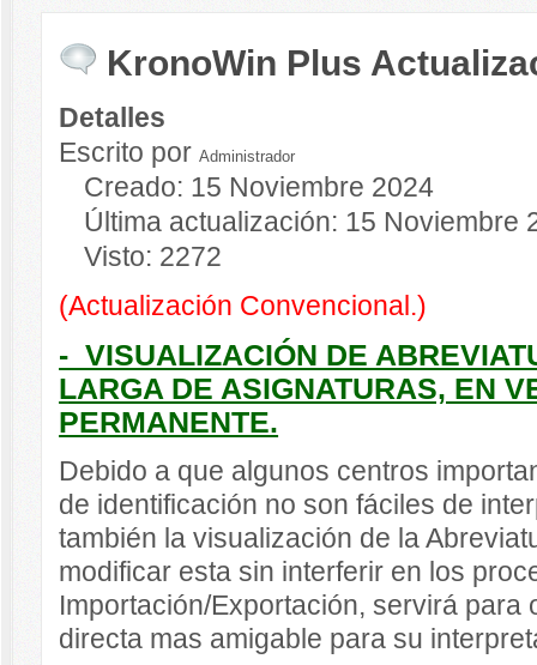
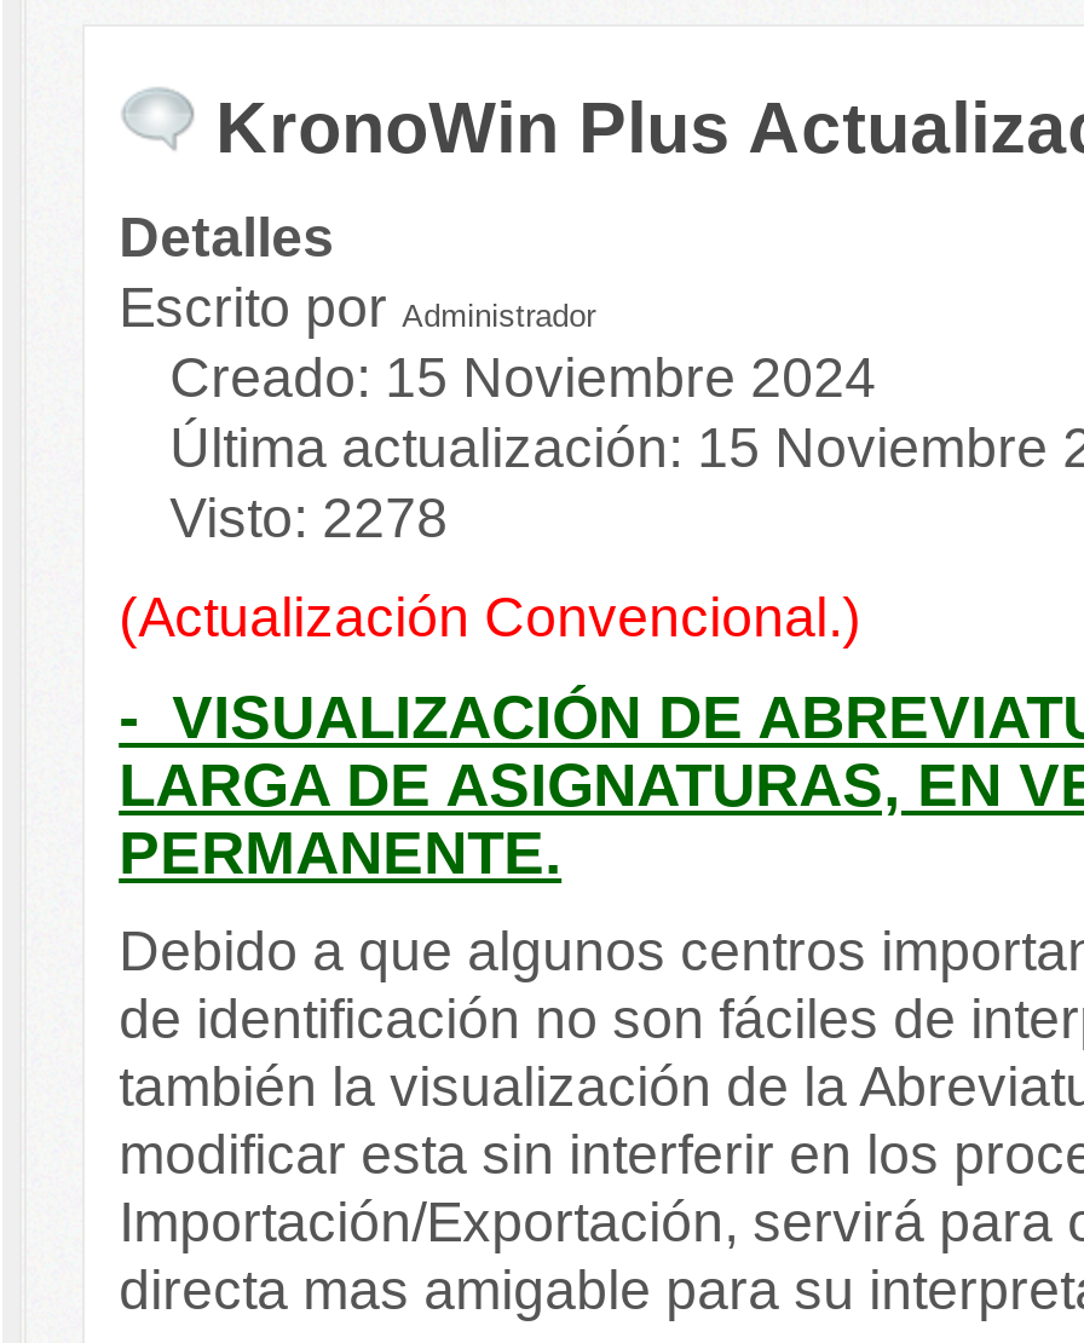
- Visto: 2272
+ Visto: 2278
